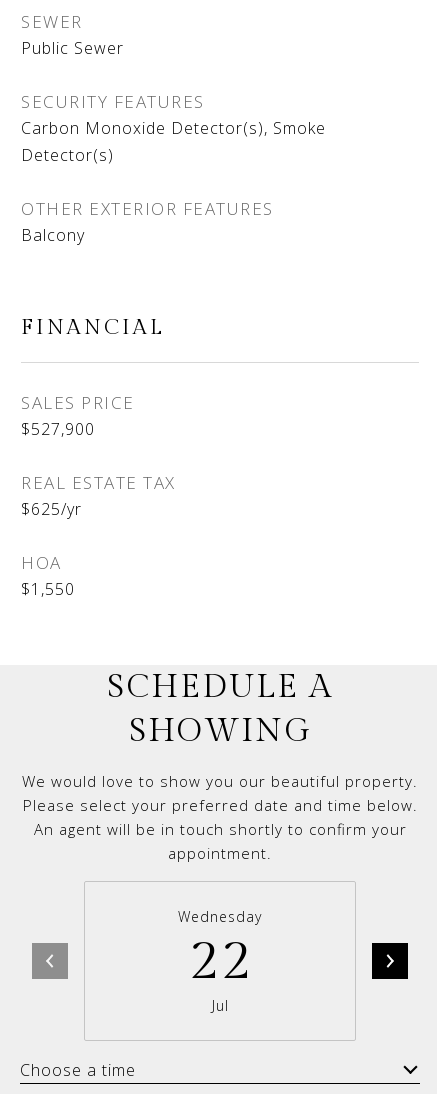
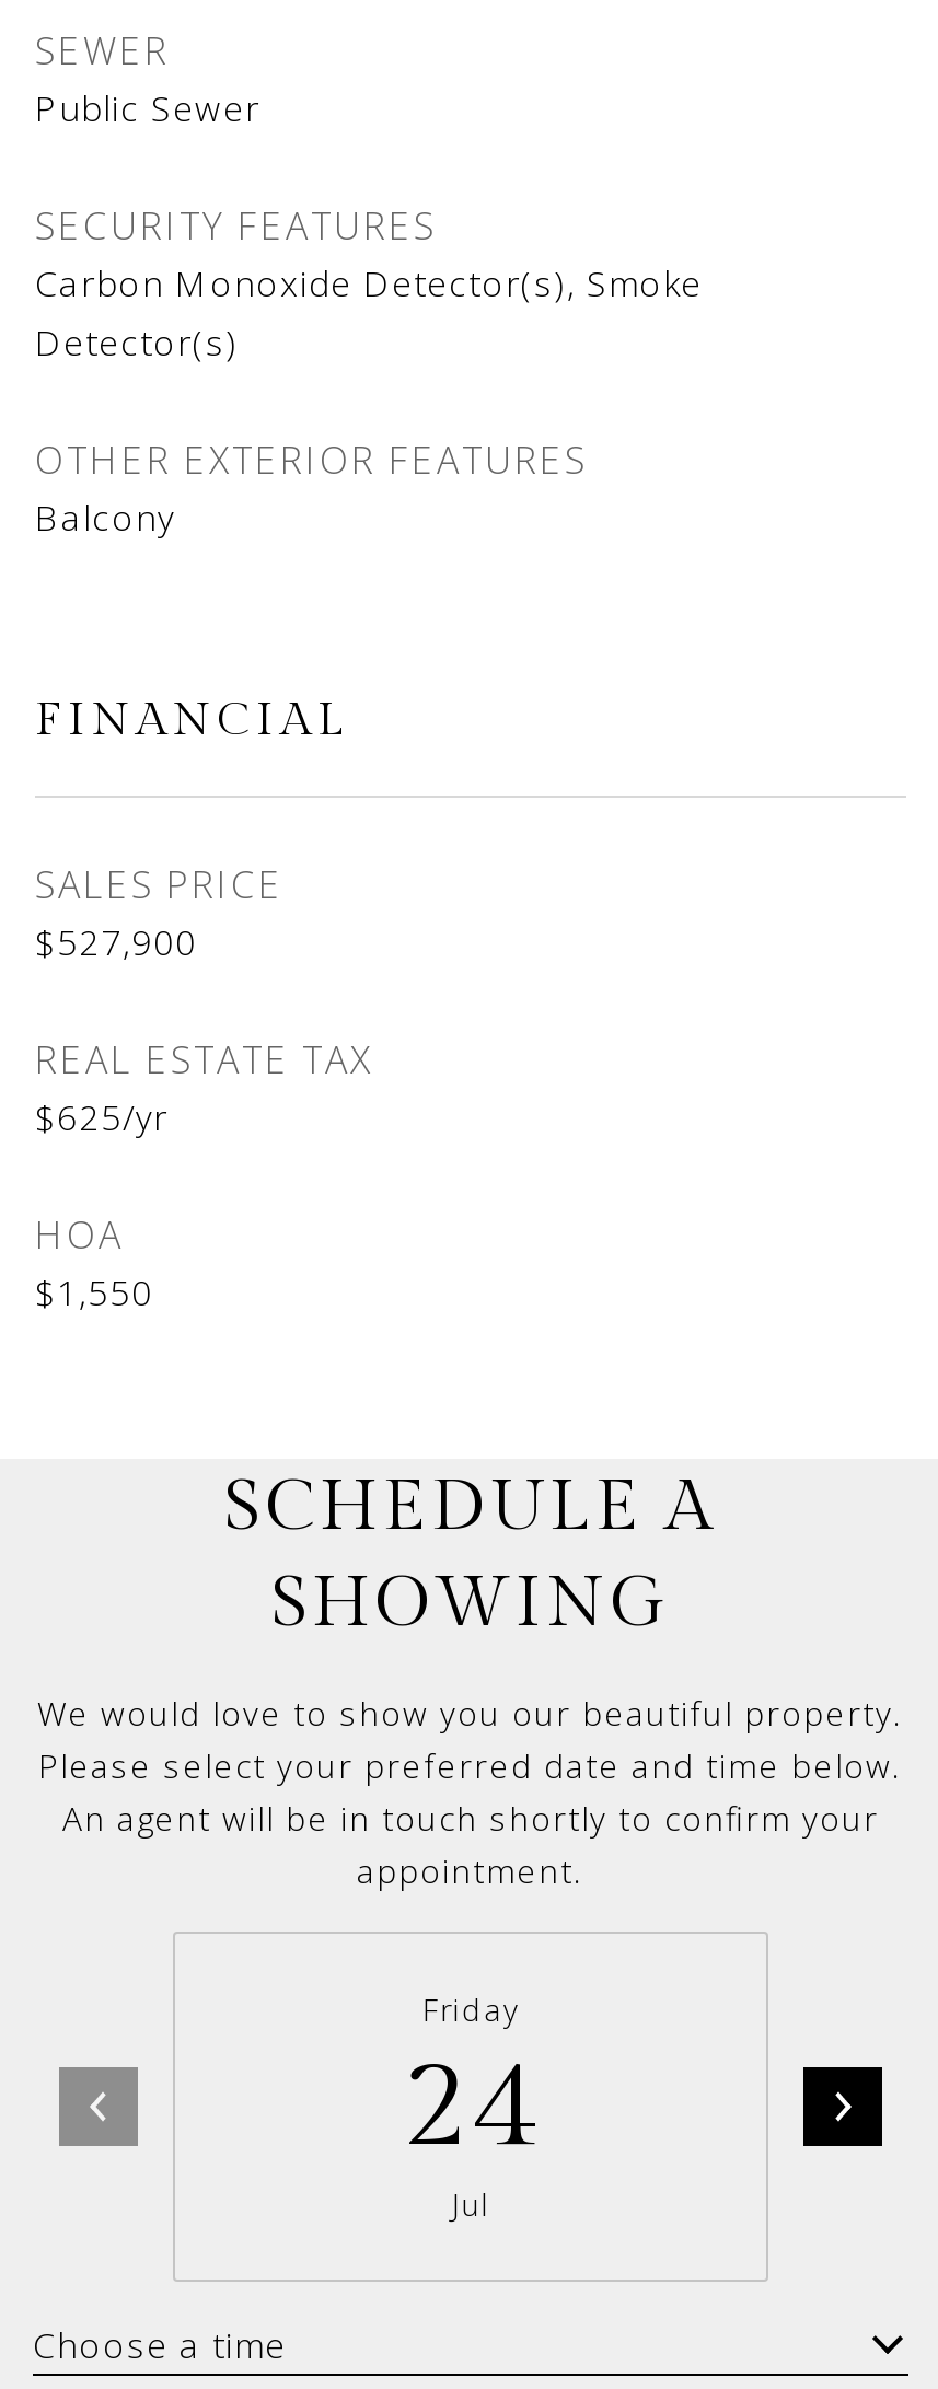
- Wednesday
- 22
+ Friday
+ 24
